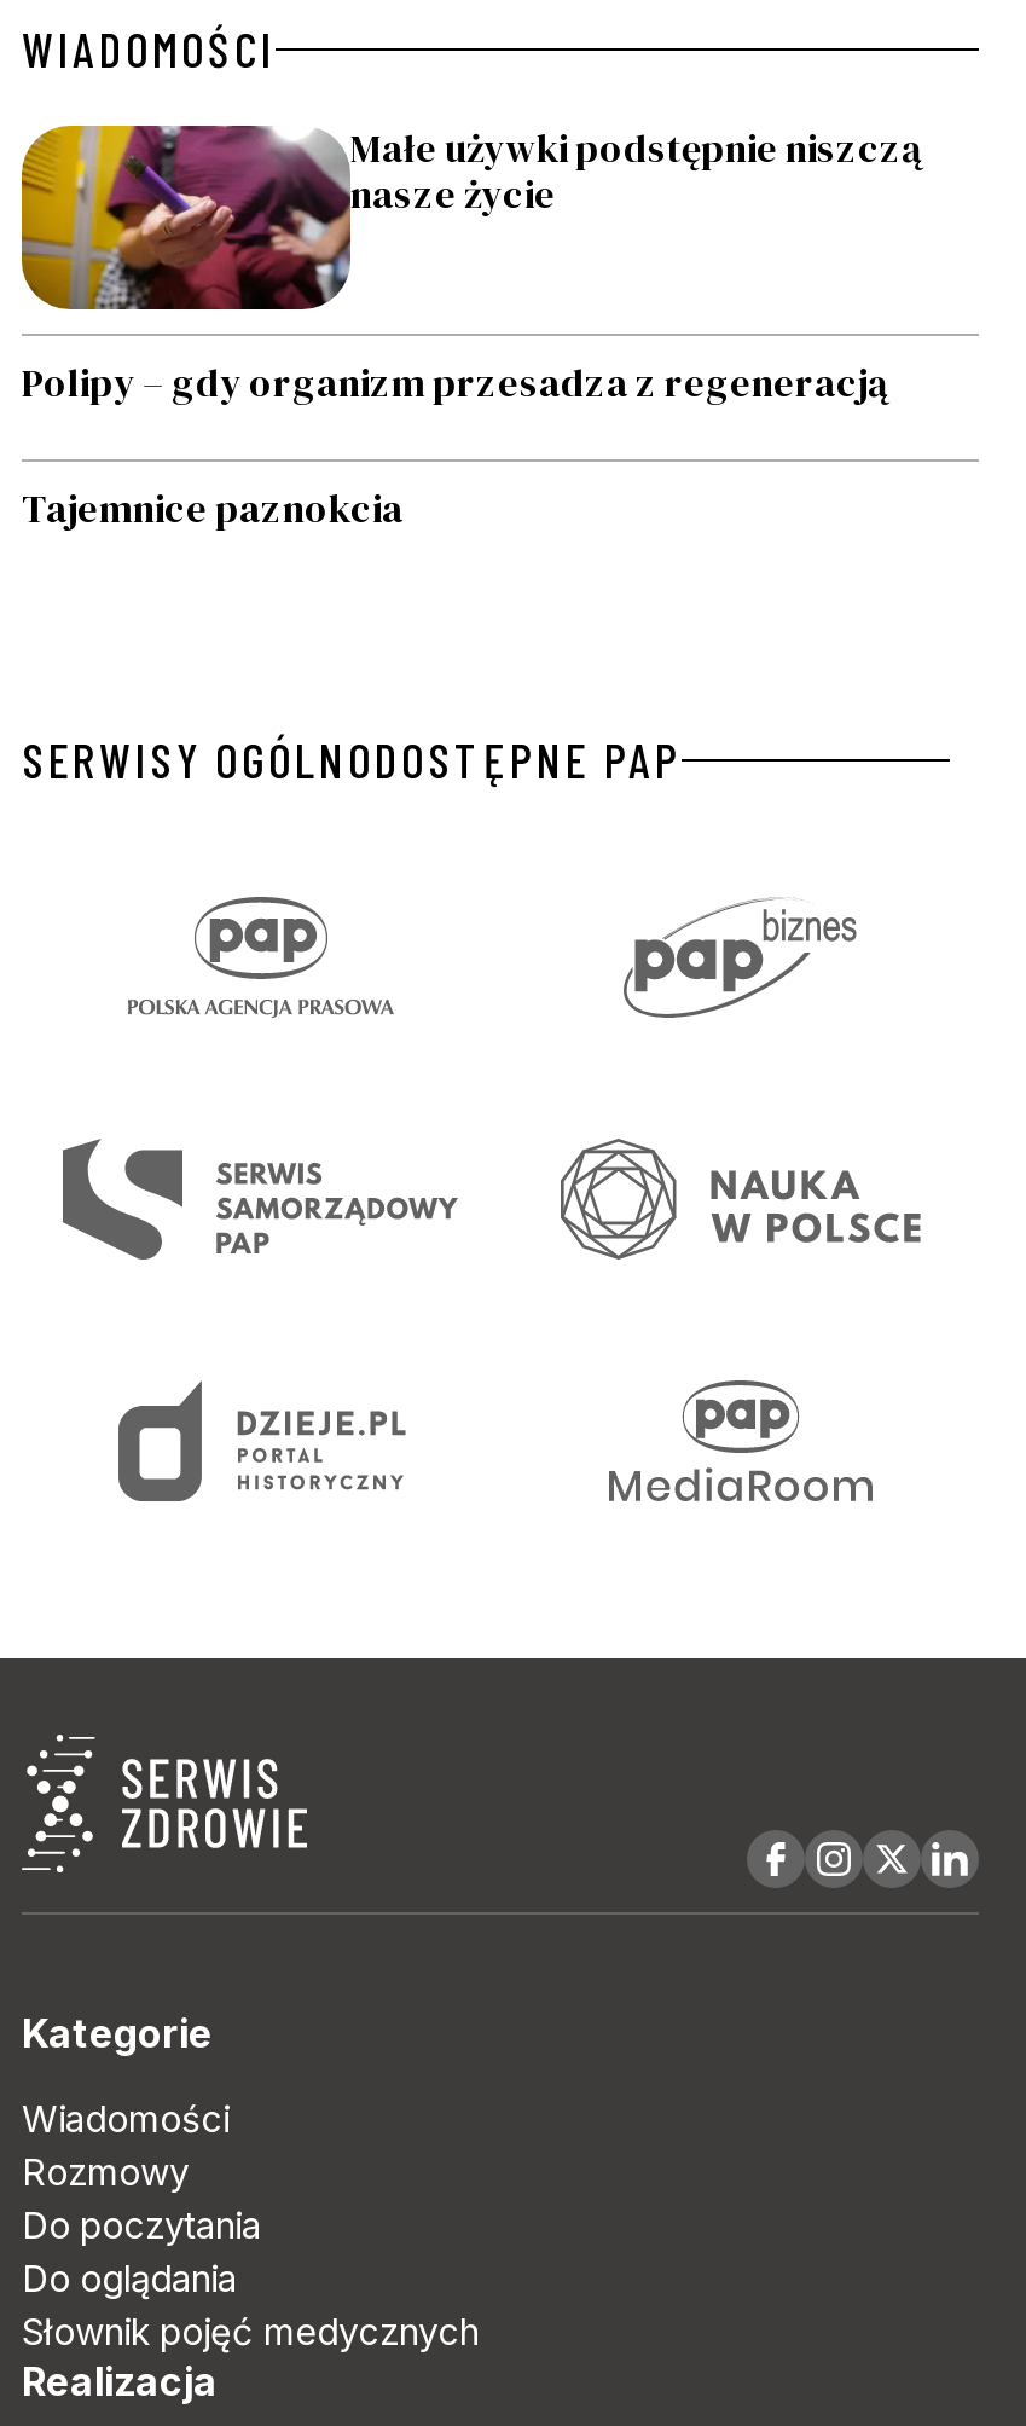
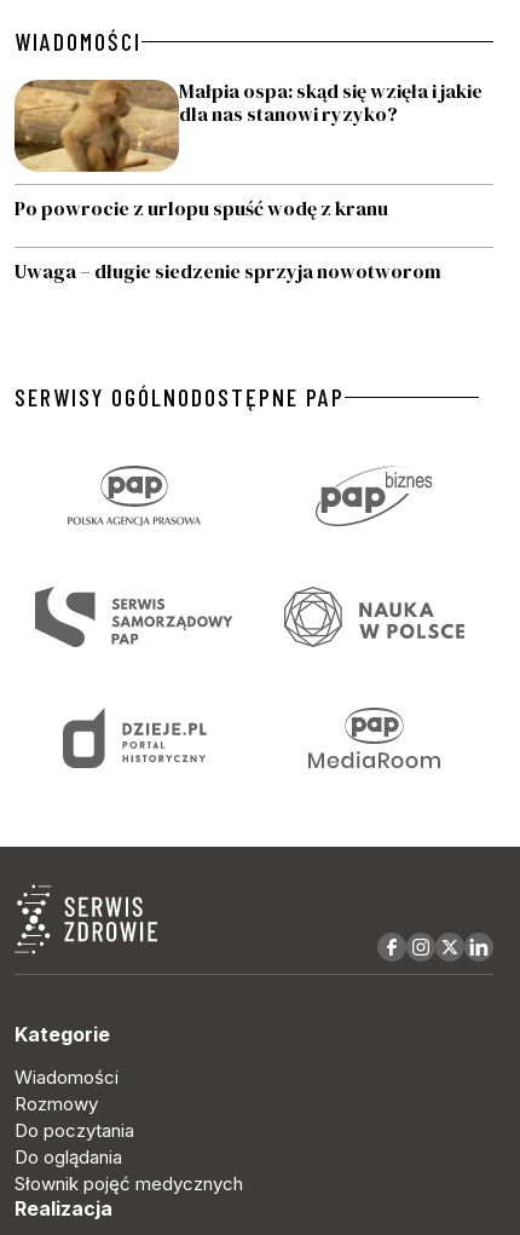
- [image]
- Małe używki podstępnie niszczą
- nasze życie
+ [image]
+ Małpia ospa: skąd się wzięła i jakie
+ dla nas stanowi ryzyko?

- Polipy – gdy organizm przesadza z regeneracją
+ Po powrocie z urlopu spuść wodę z kranu

- Tajemnice paznokcia
+ Uwaga – długie siedzenie sprzyja nowotworom
